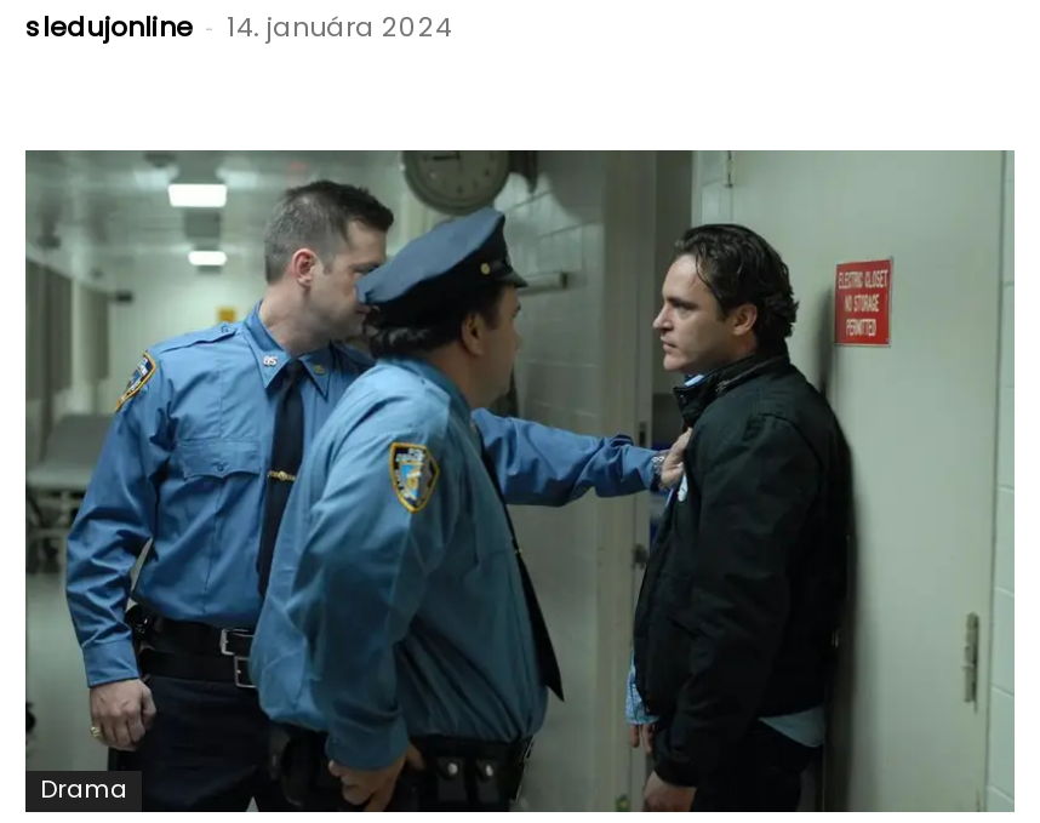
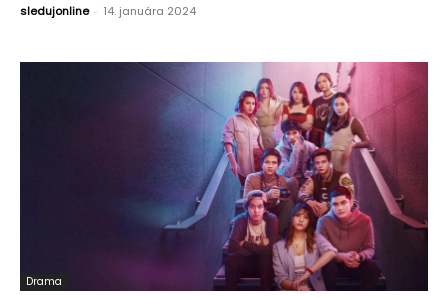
- [image]
+ [image]
